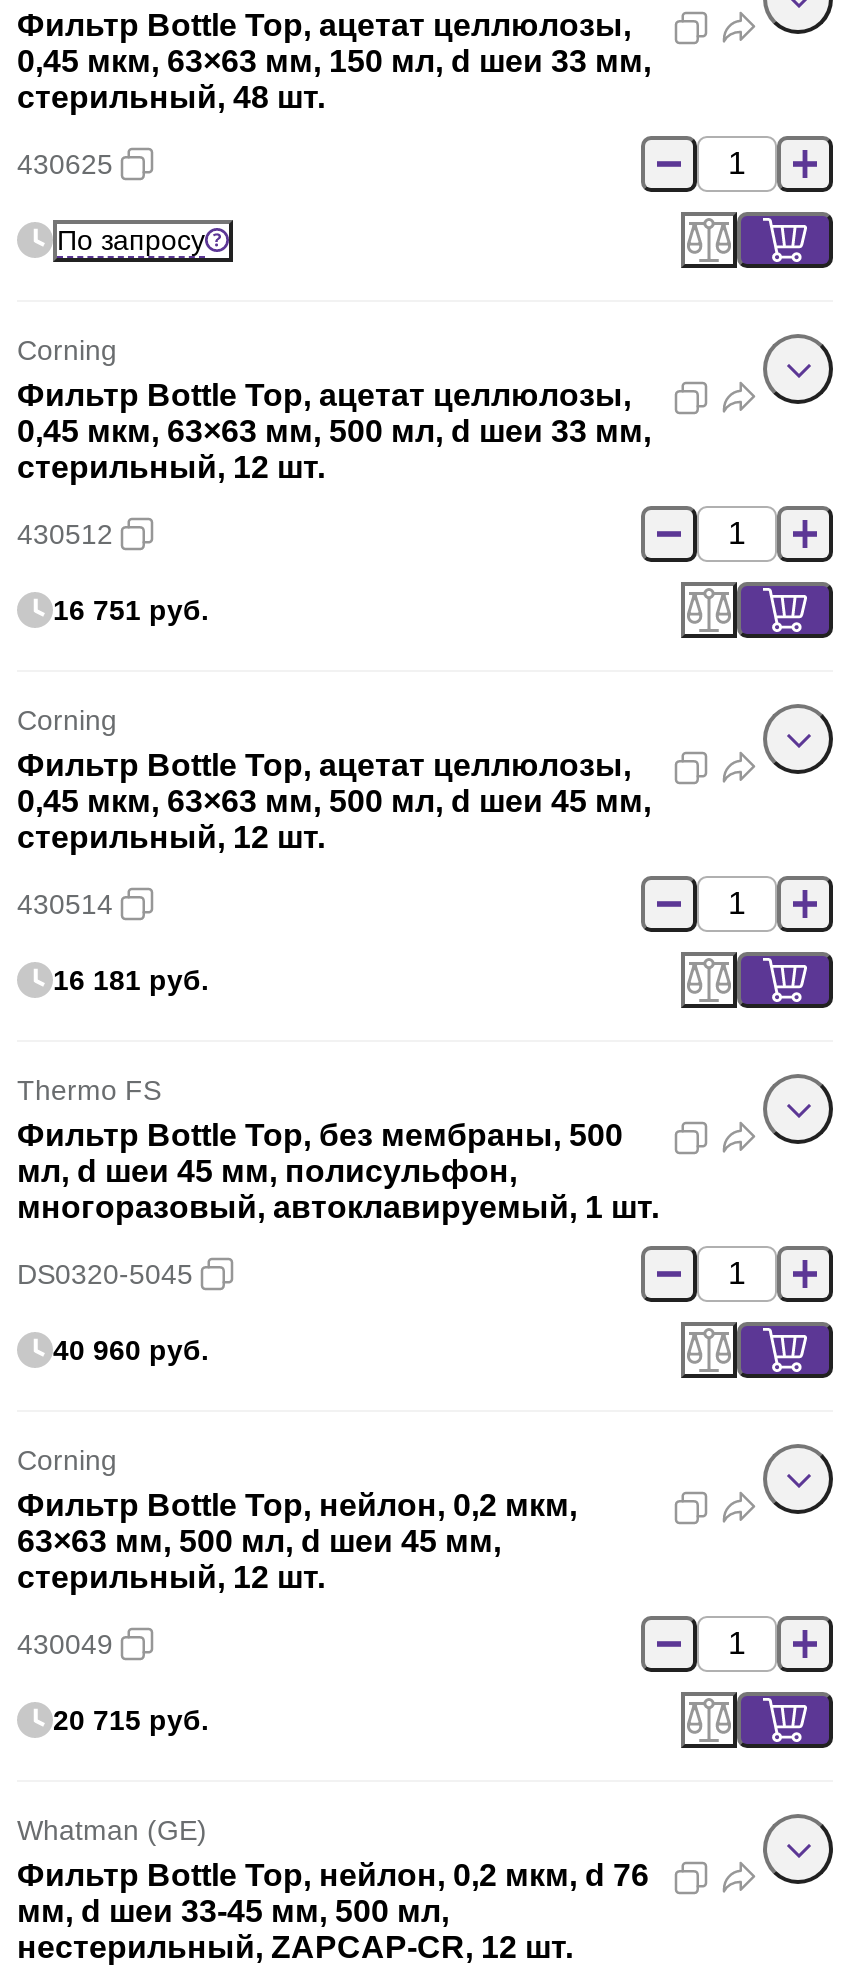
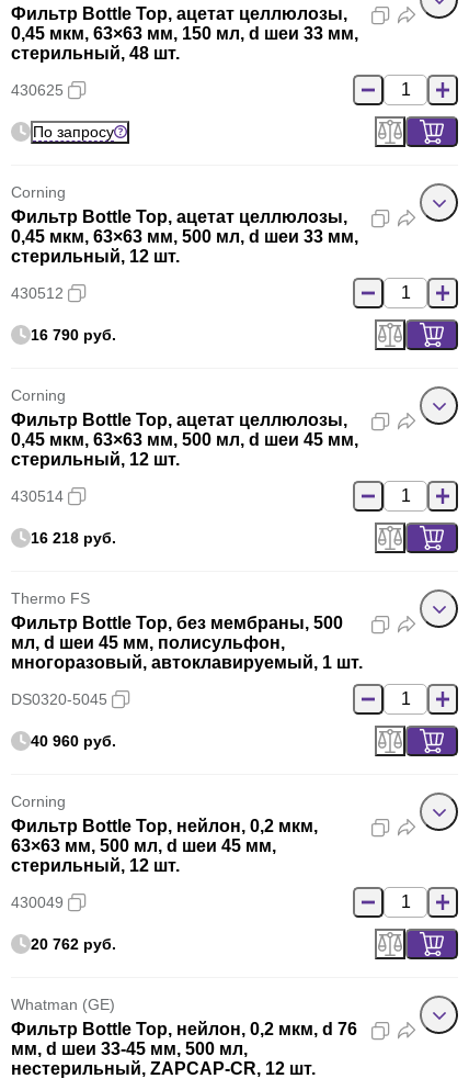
- 16 751 руб.
+ 16 790 руб.

- 16 181 руб.
+ 16 218 руб.

- 20 715 руб.
+ 20 762 руб.
